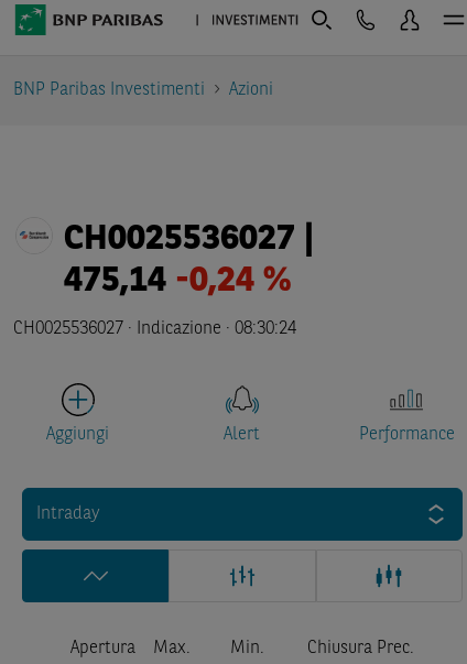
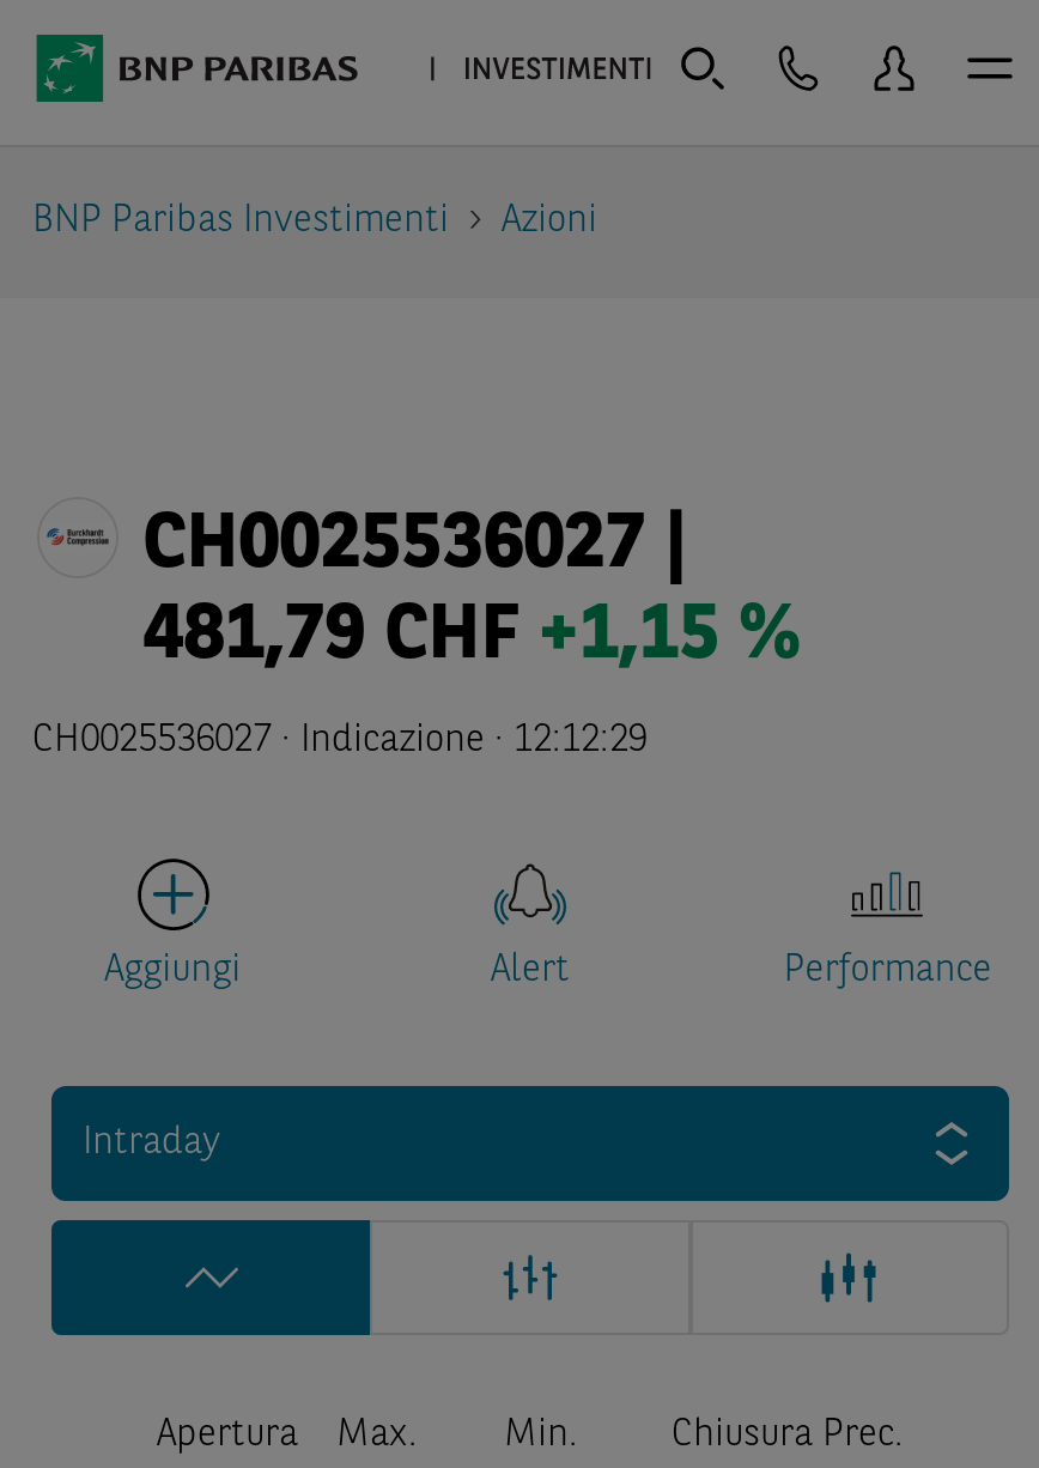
- 475,14 -0,24 %
+ 481,79 CHF +1,15 %

- CH0025536027 · Indicazione · 08:30:24
+ CH0025536027 · Indicazione · 12:12:29
